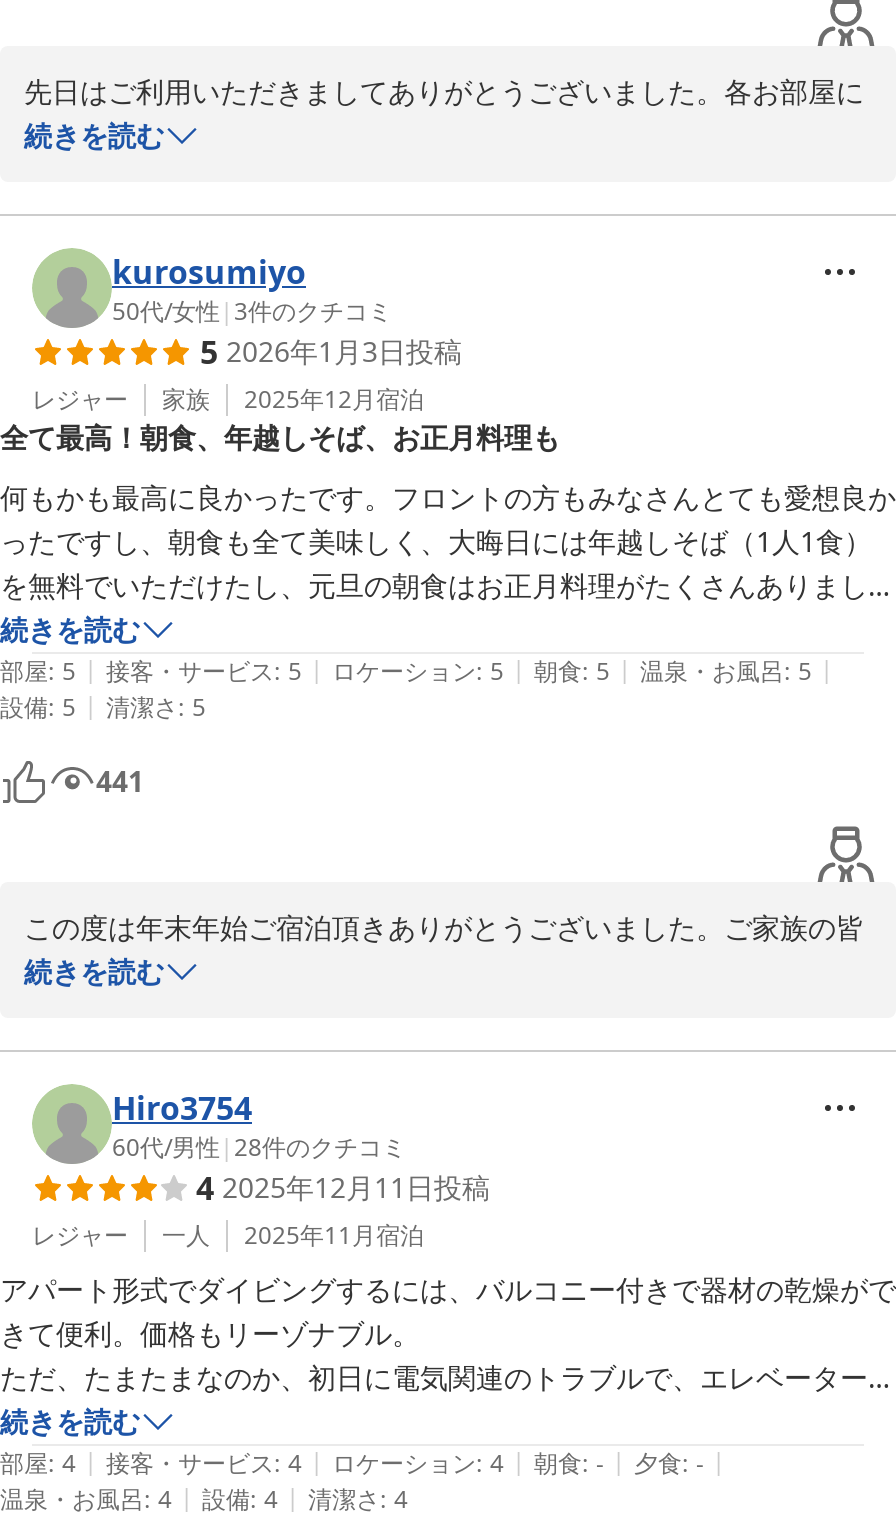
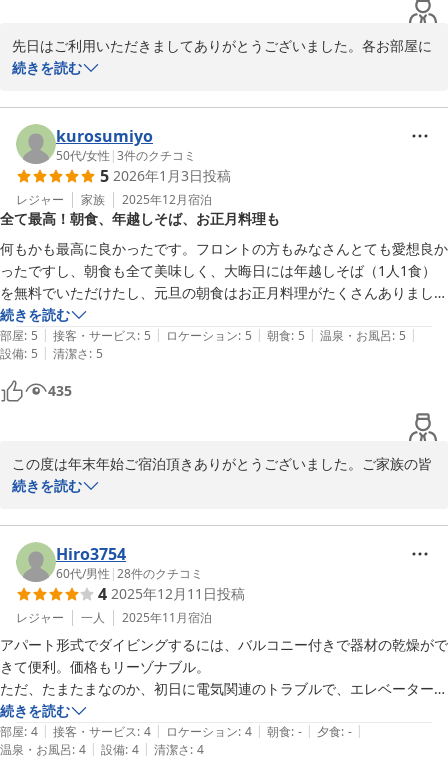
- 441
+ 435
